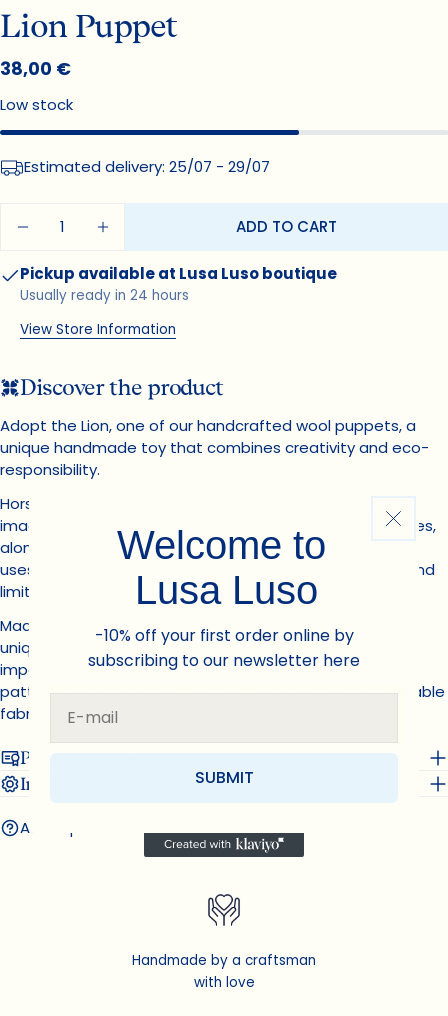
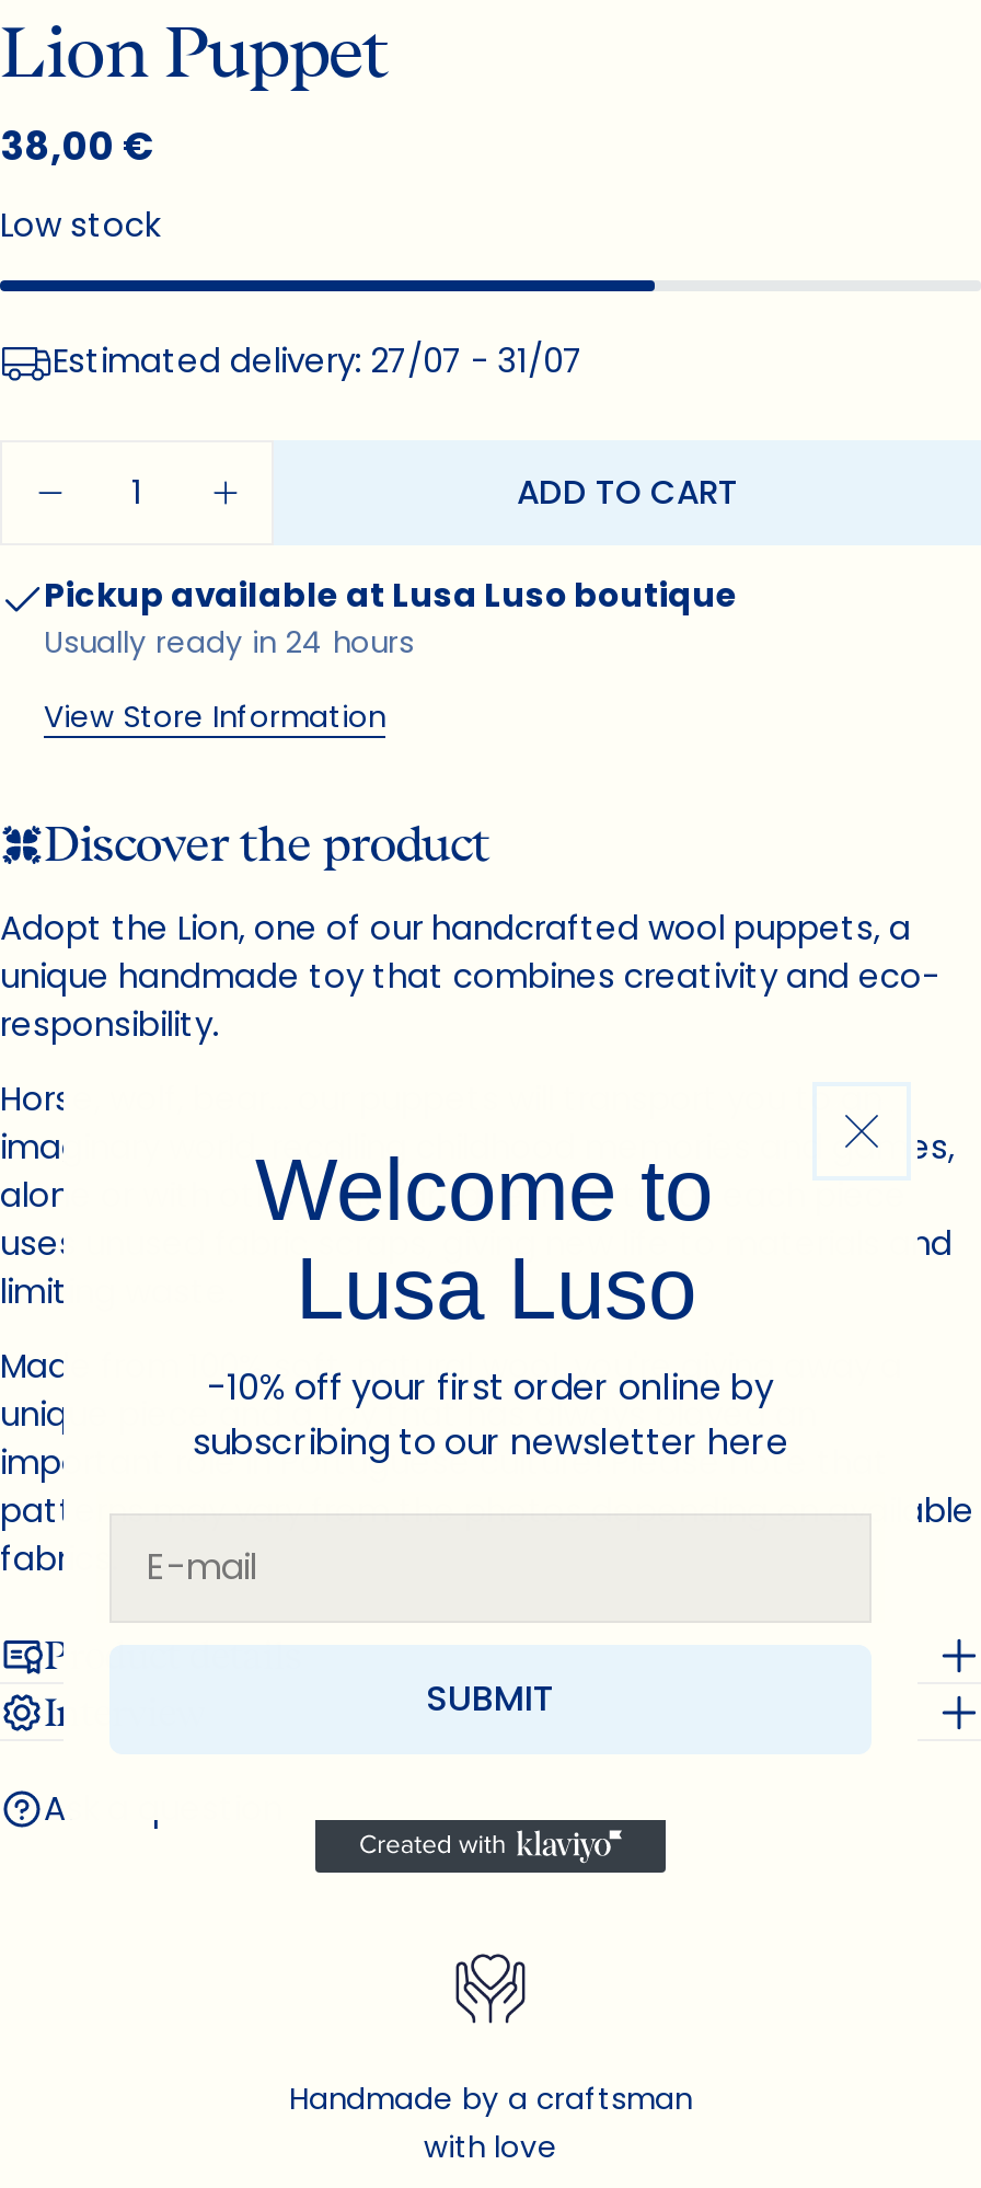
- Estimated delivery: 25/07 - 29/07
+ Estimated delivery: 27/07 - 31/07
